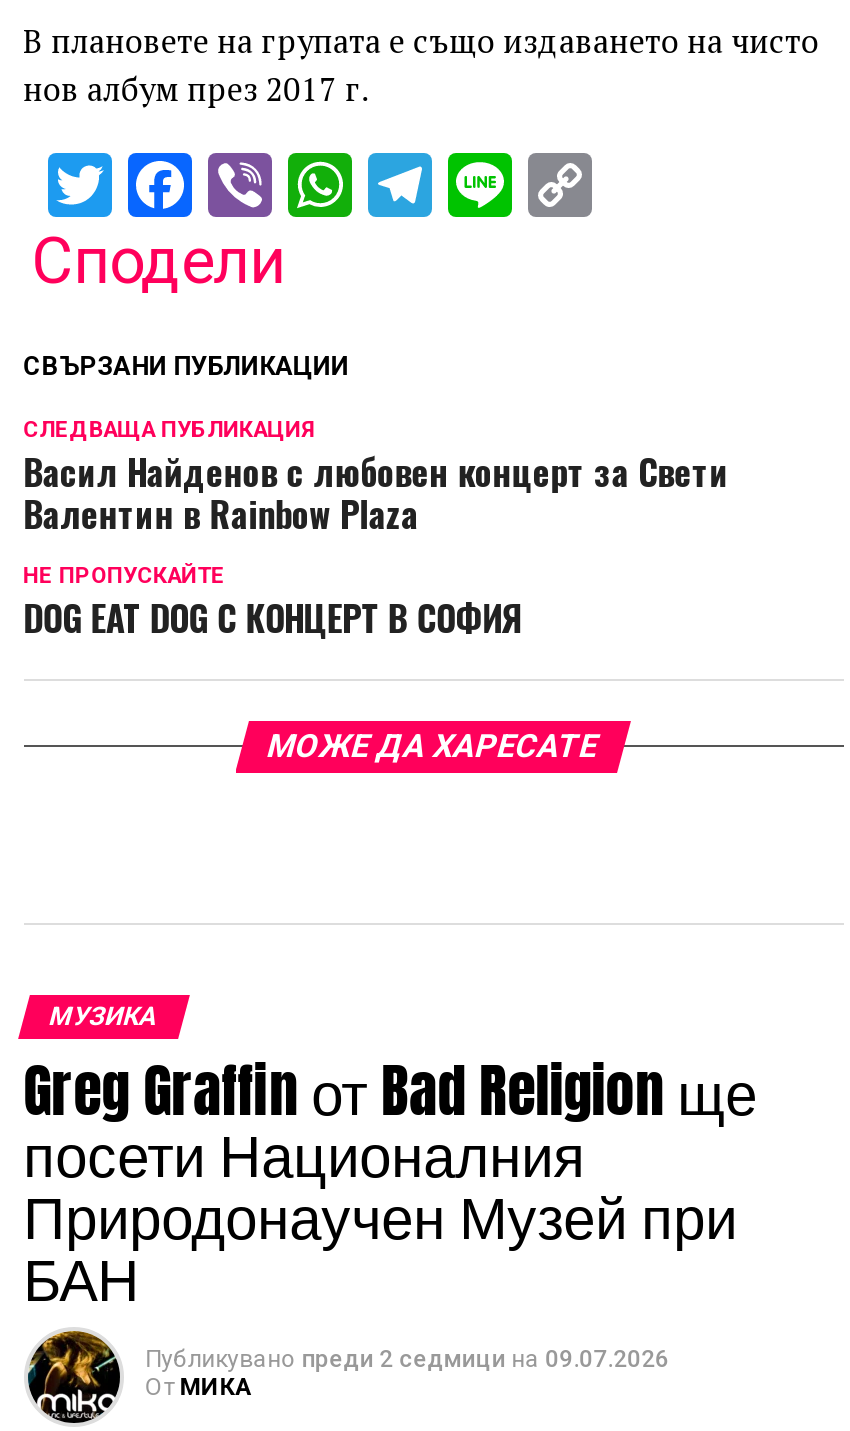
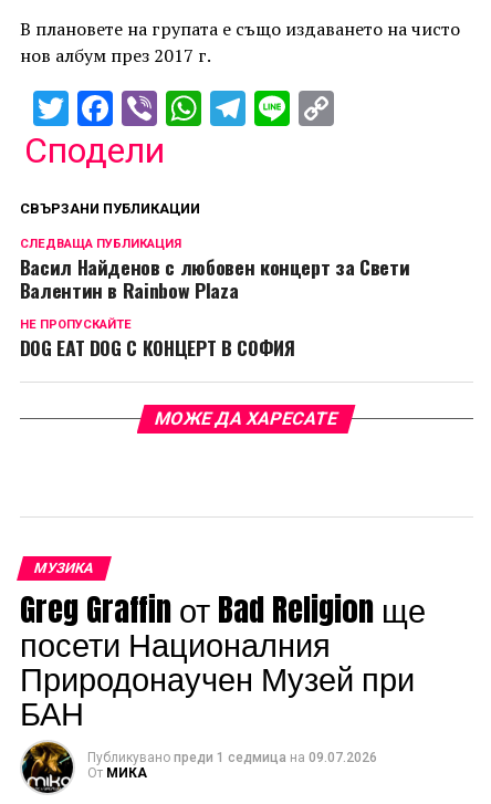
- Публикувано преди 2 седмици на 09.07.2026
+ Публикувано преди 1 седмица на 09.07.2026
